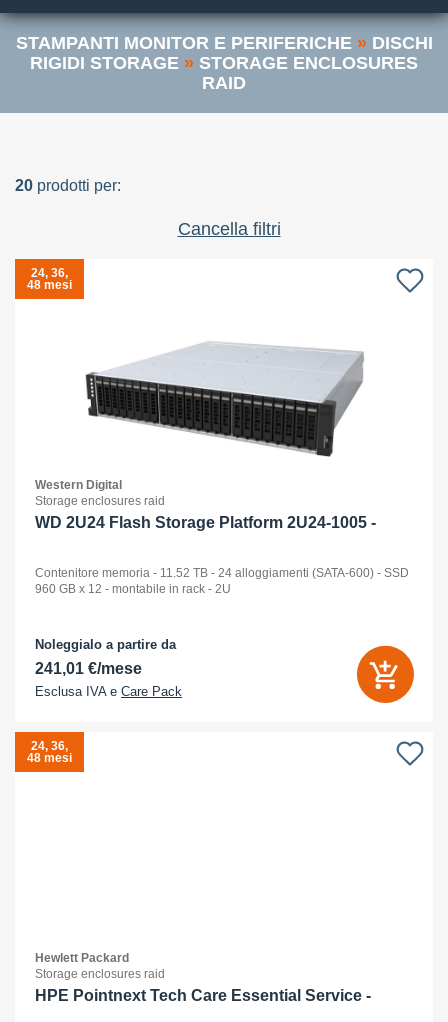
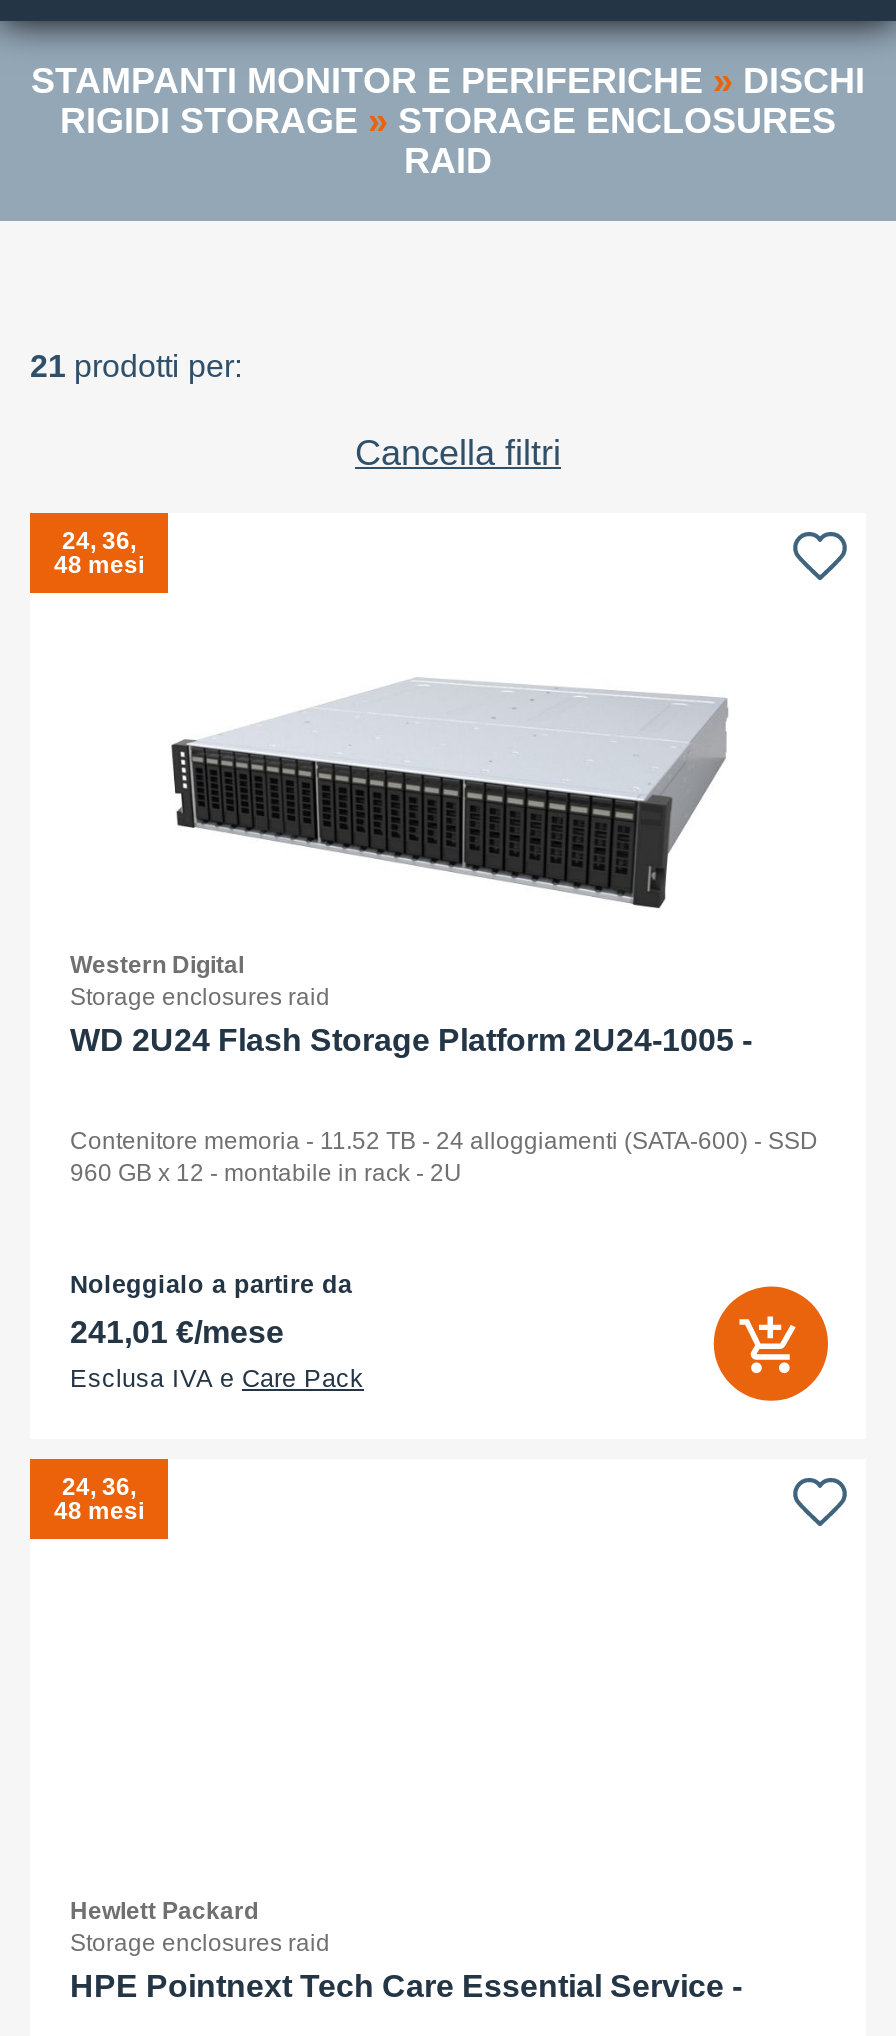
- 20 prodotti per:
+ 21 prodotti per:
